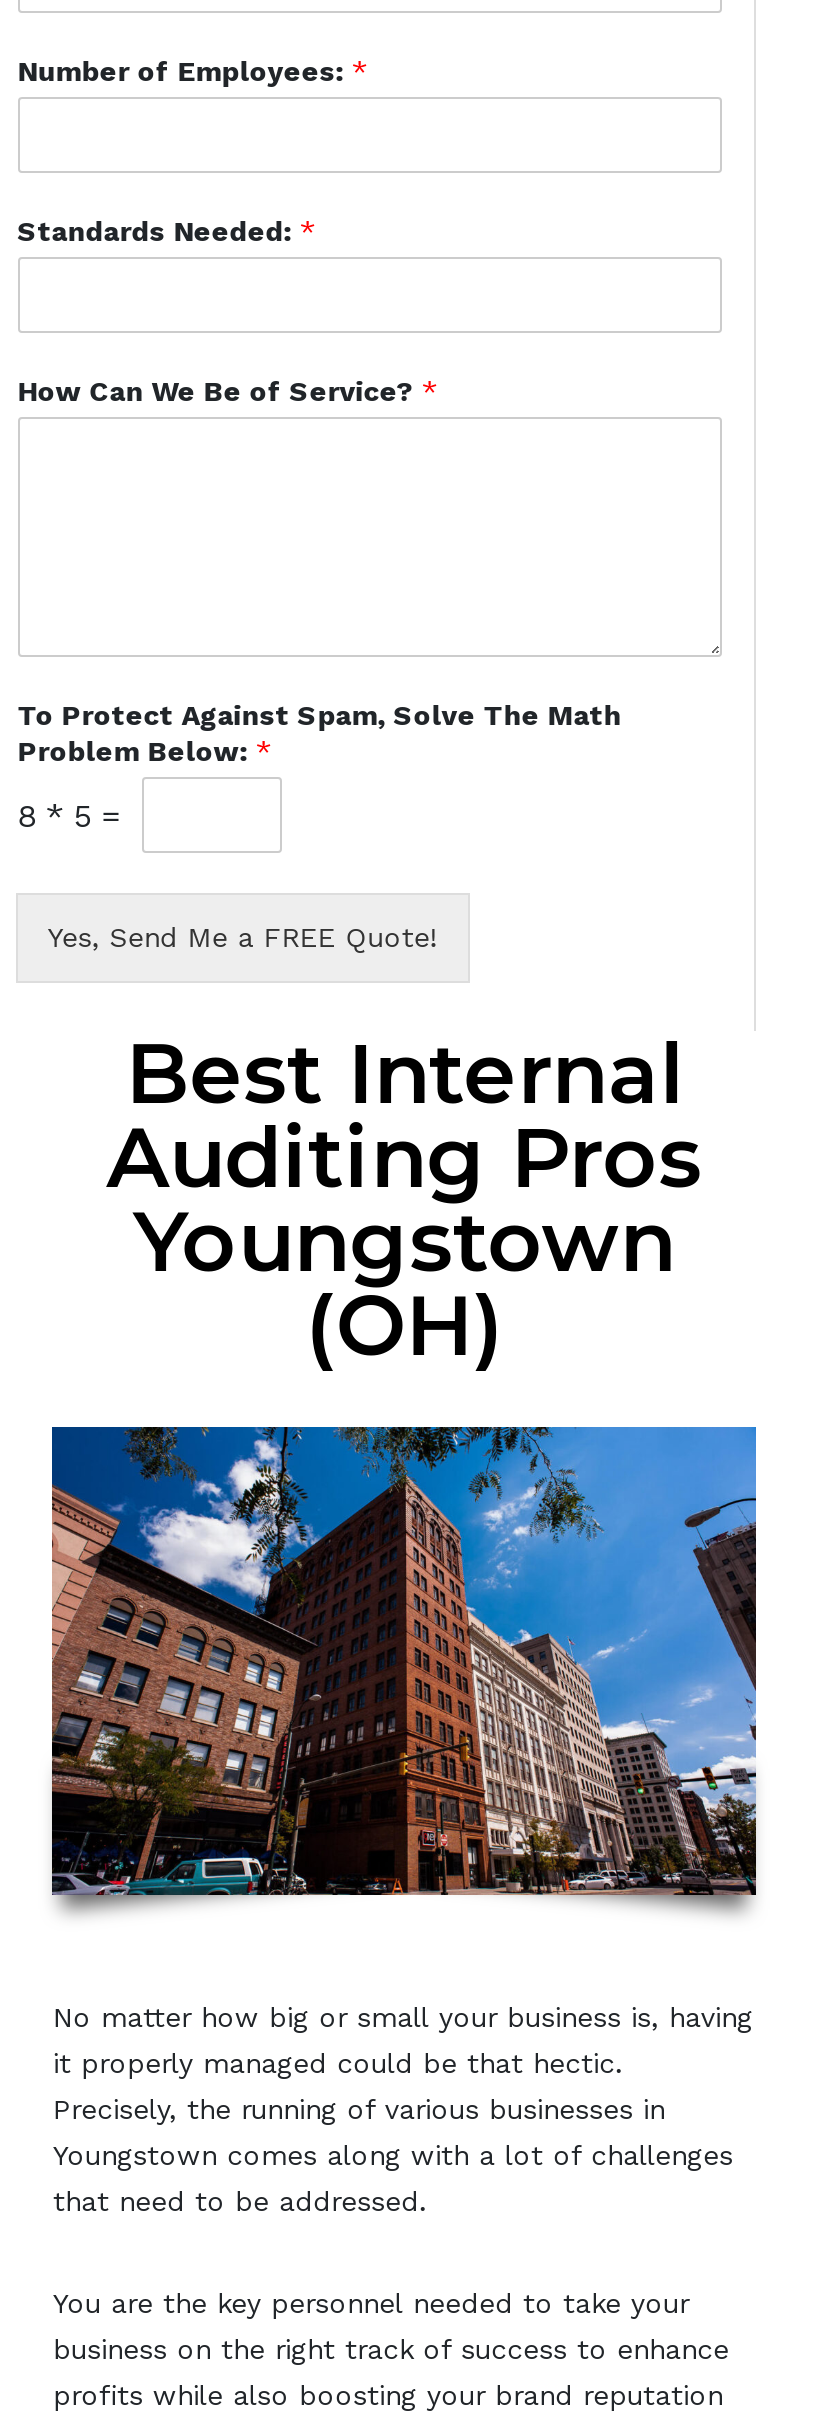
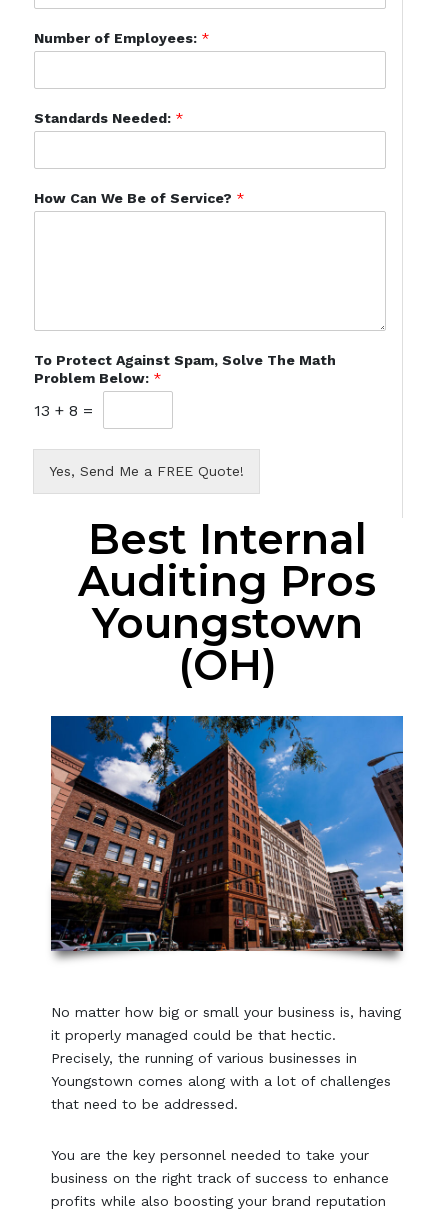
- 8 * 5 =
+ 13 + 8 =
